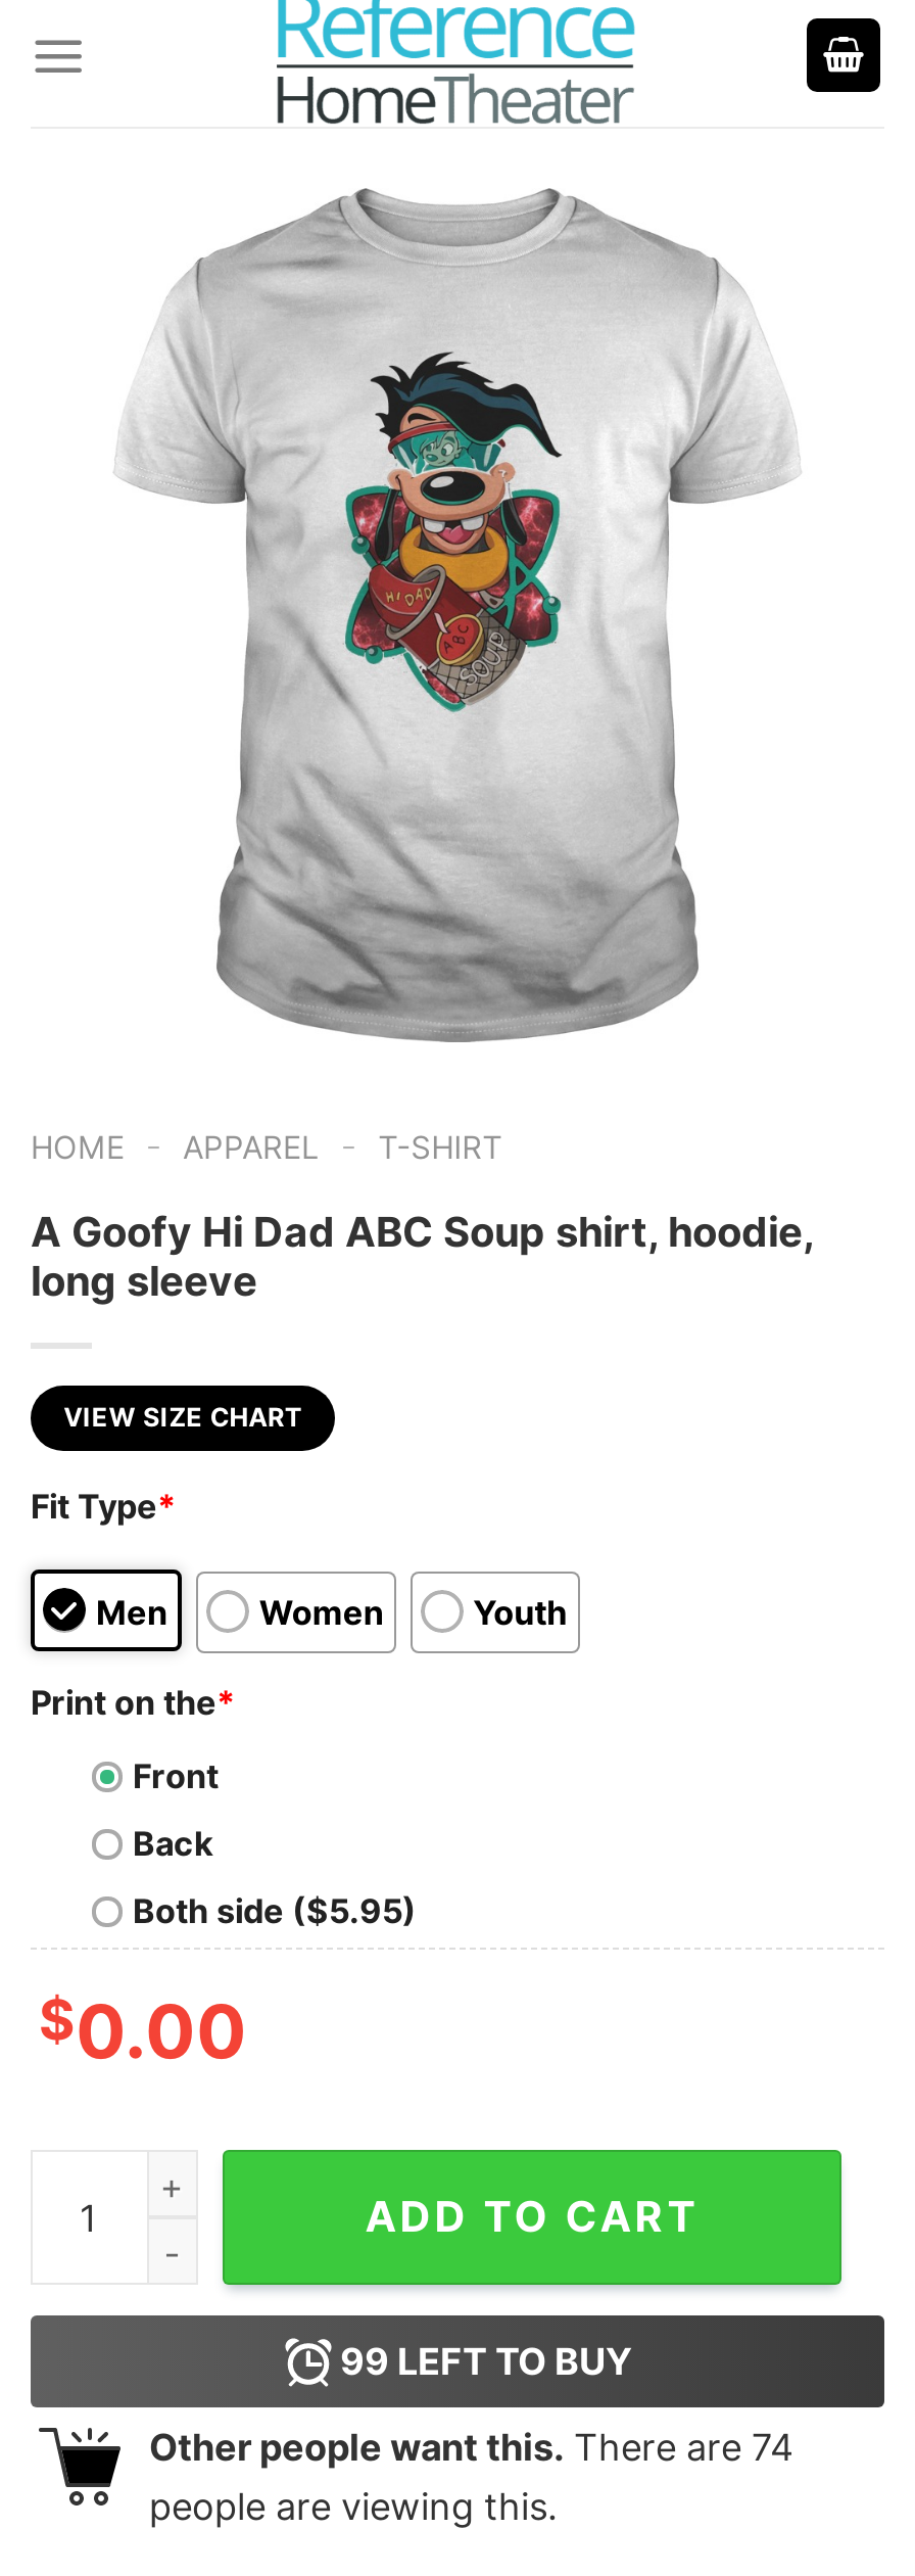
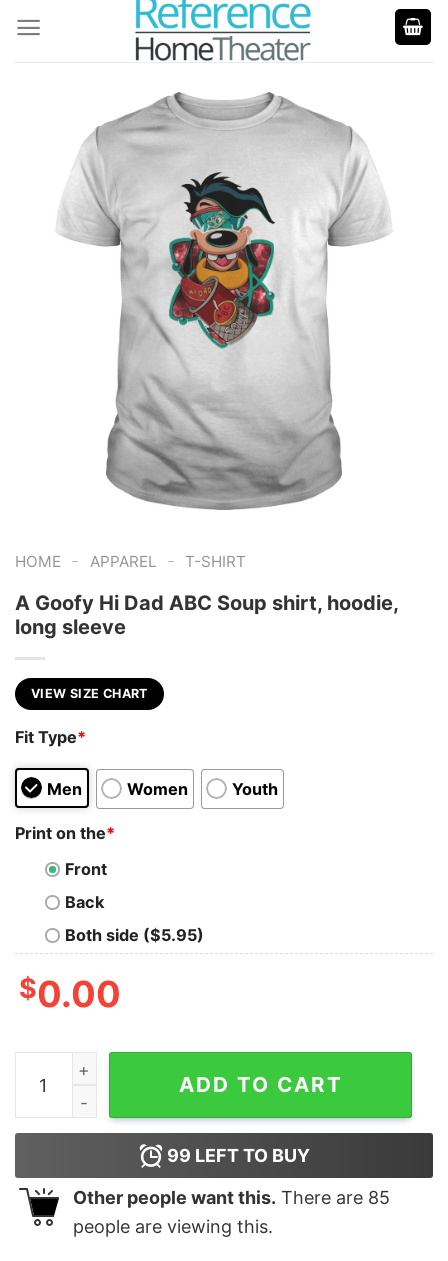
- Other people want this. There are 74
+ Other people want this. There are 85
